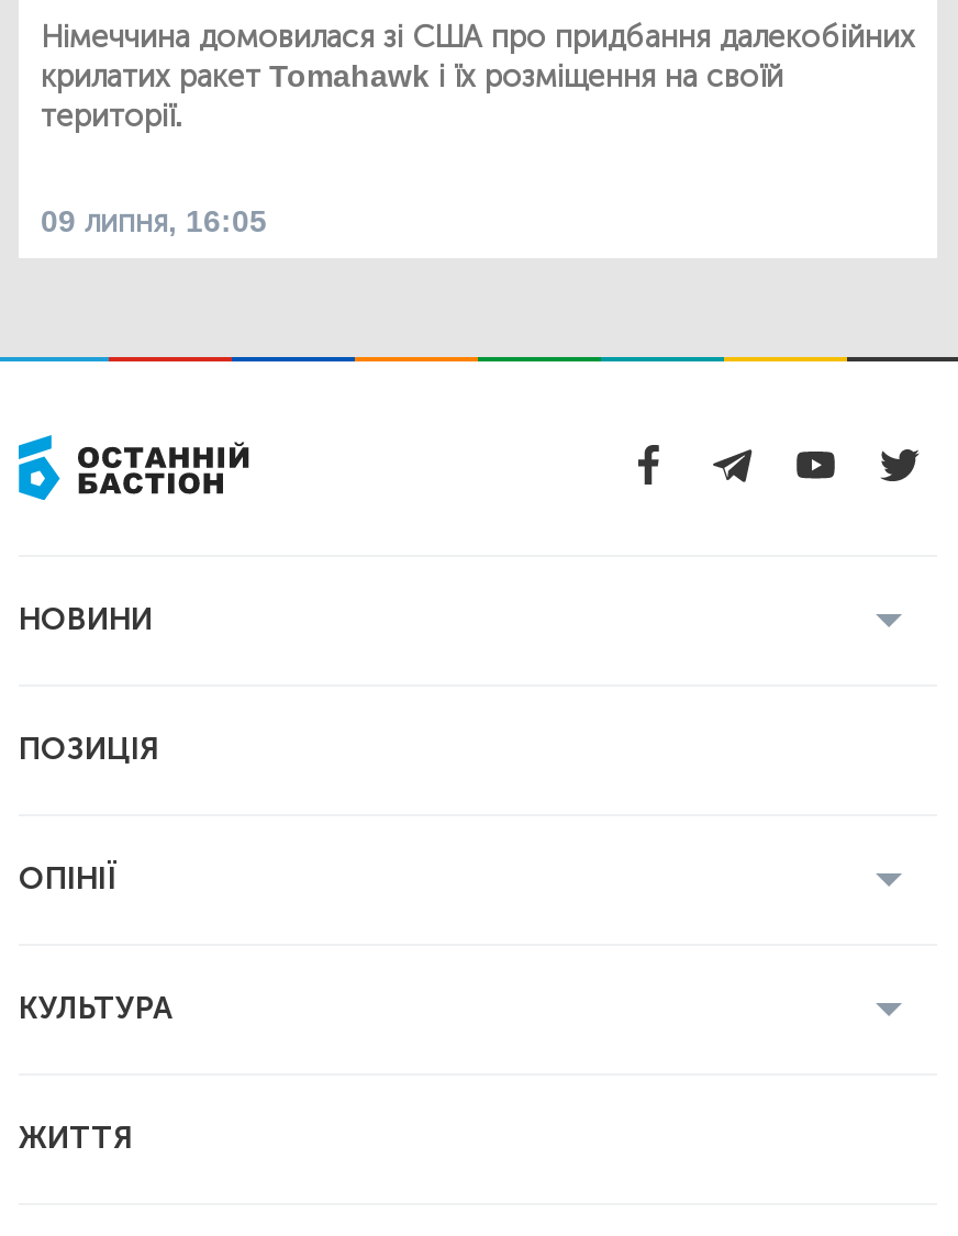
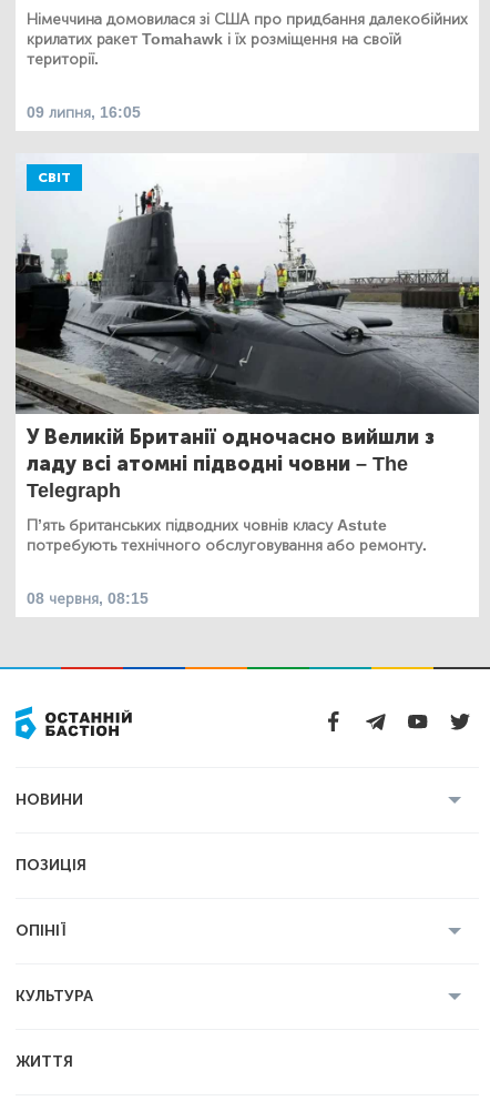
+ [image]
+ СВІТ

+ У Великій Британії одночасно вийшли з
+ ладу всі атомні підводні човни – The
+ Telegraph
+ П’ять британських підводних човнів класу Astute
+ потребують технічного обслуговування або ремонту.
+ 08 червня, 08:15
